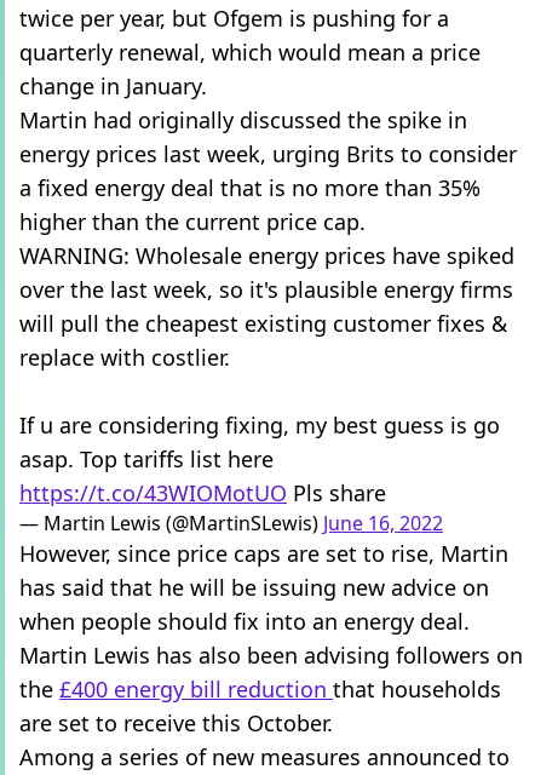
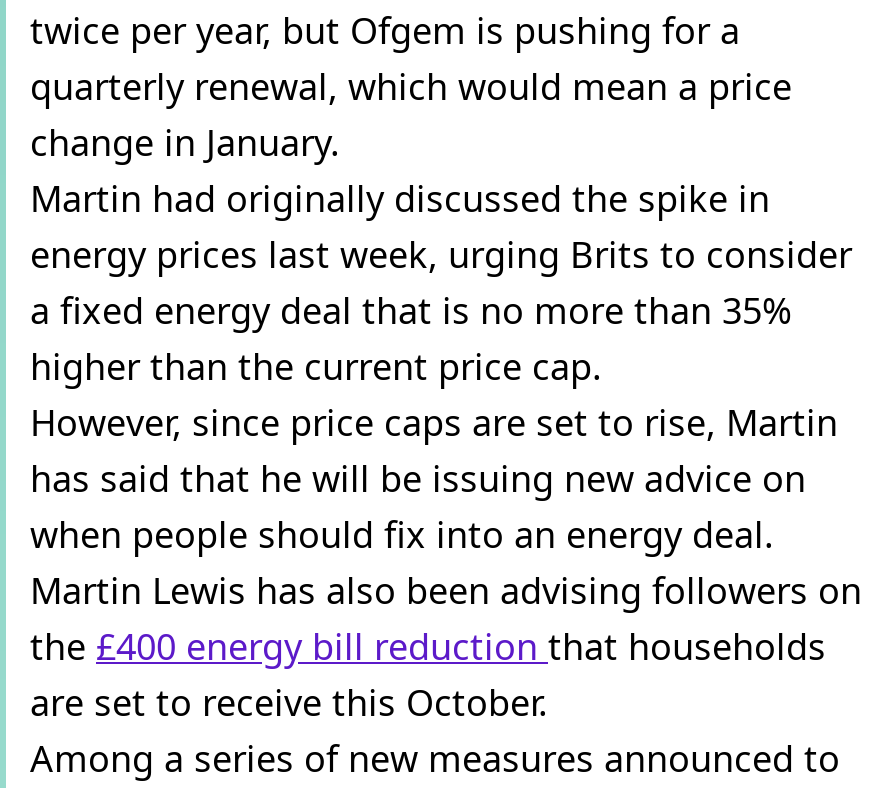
- WARNING: Wholesale energy prices have spiked
- over the last week, so it's plausible energy firms
- will pull the cheapest existing customer fixes &
- replace with costlier.
- If u are considering fixing, my best guess is go
- asap. Top tariffs list here
- https://t.co/43WIOMotUO Pls share
- — Martin Lewis (@MartinSLewis) June 16, 2022
